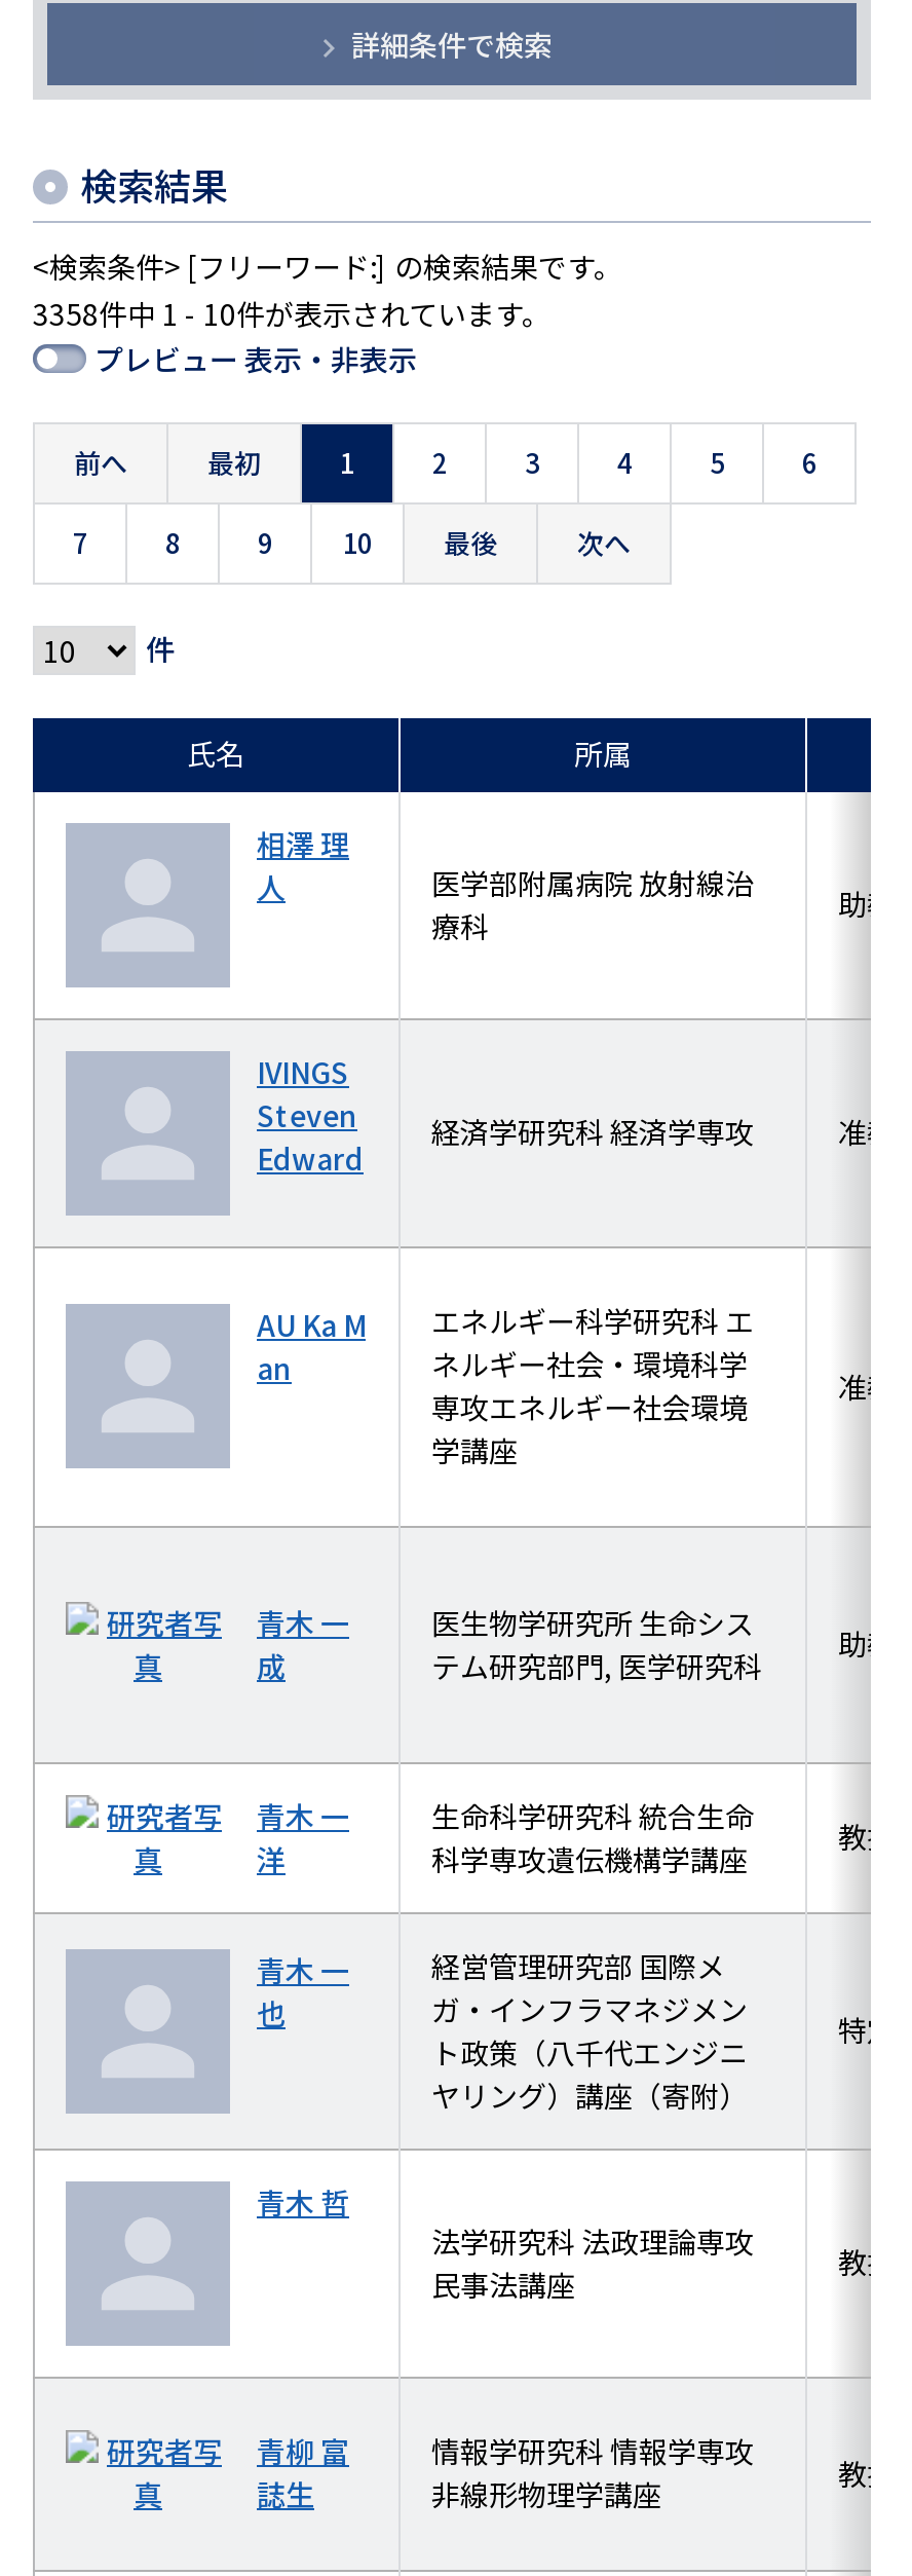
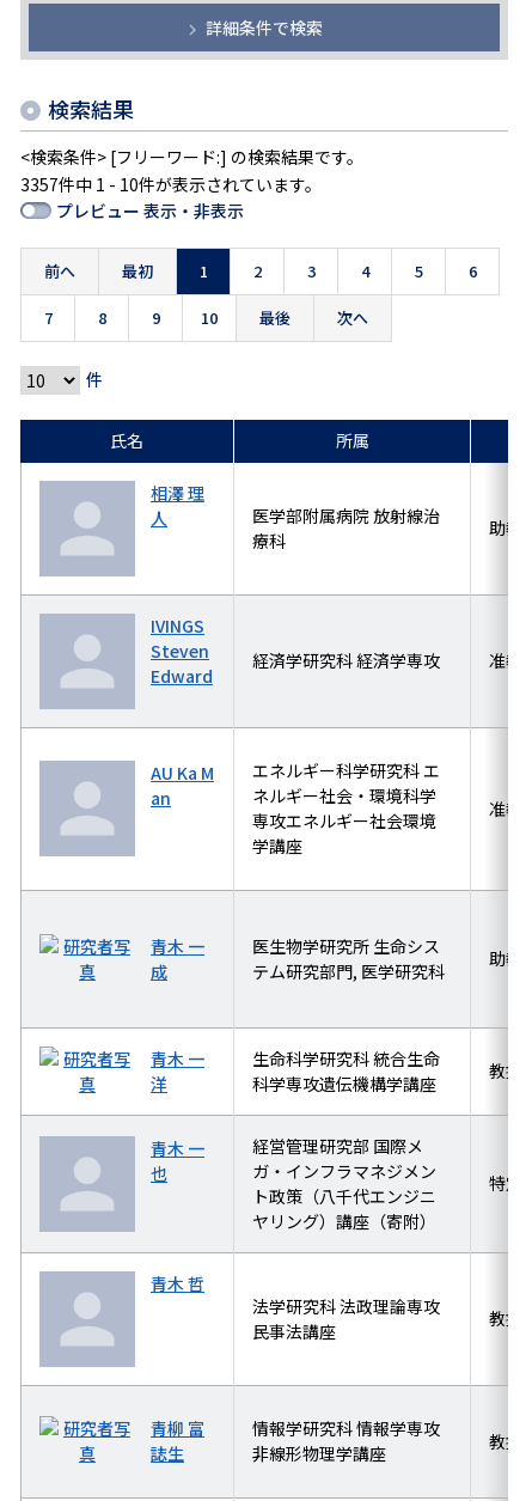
- 3358件中 1 - 10件が表示されています。
+ 3357件中 1 - 10件が表示されています。
